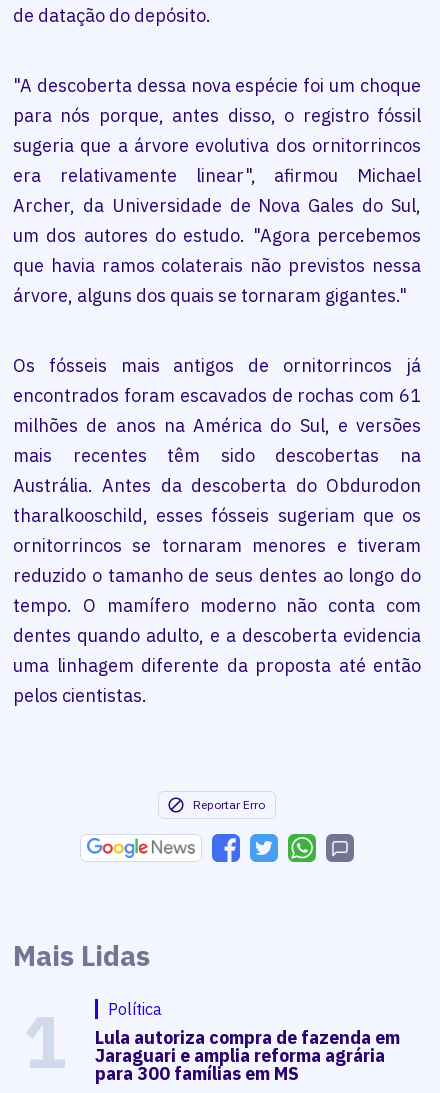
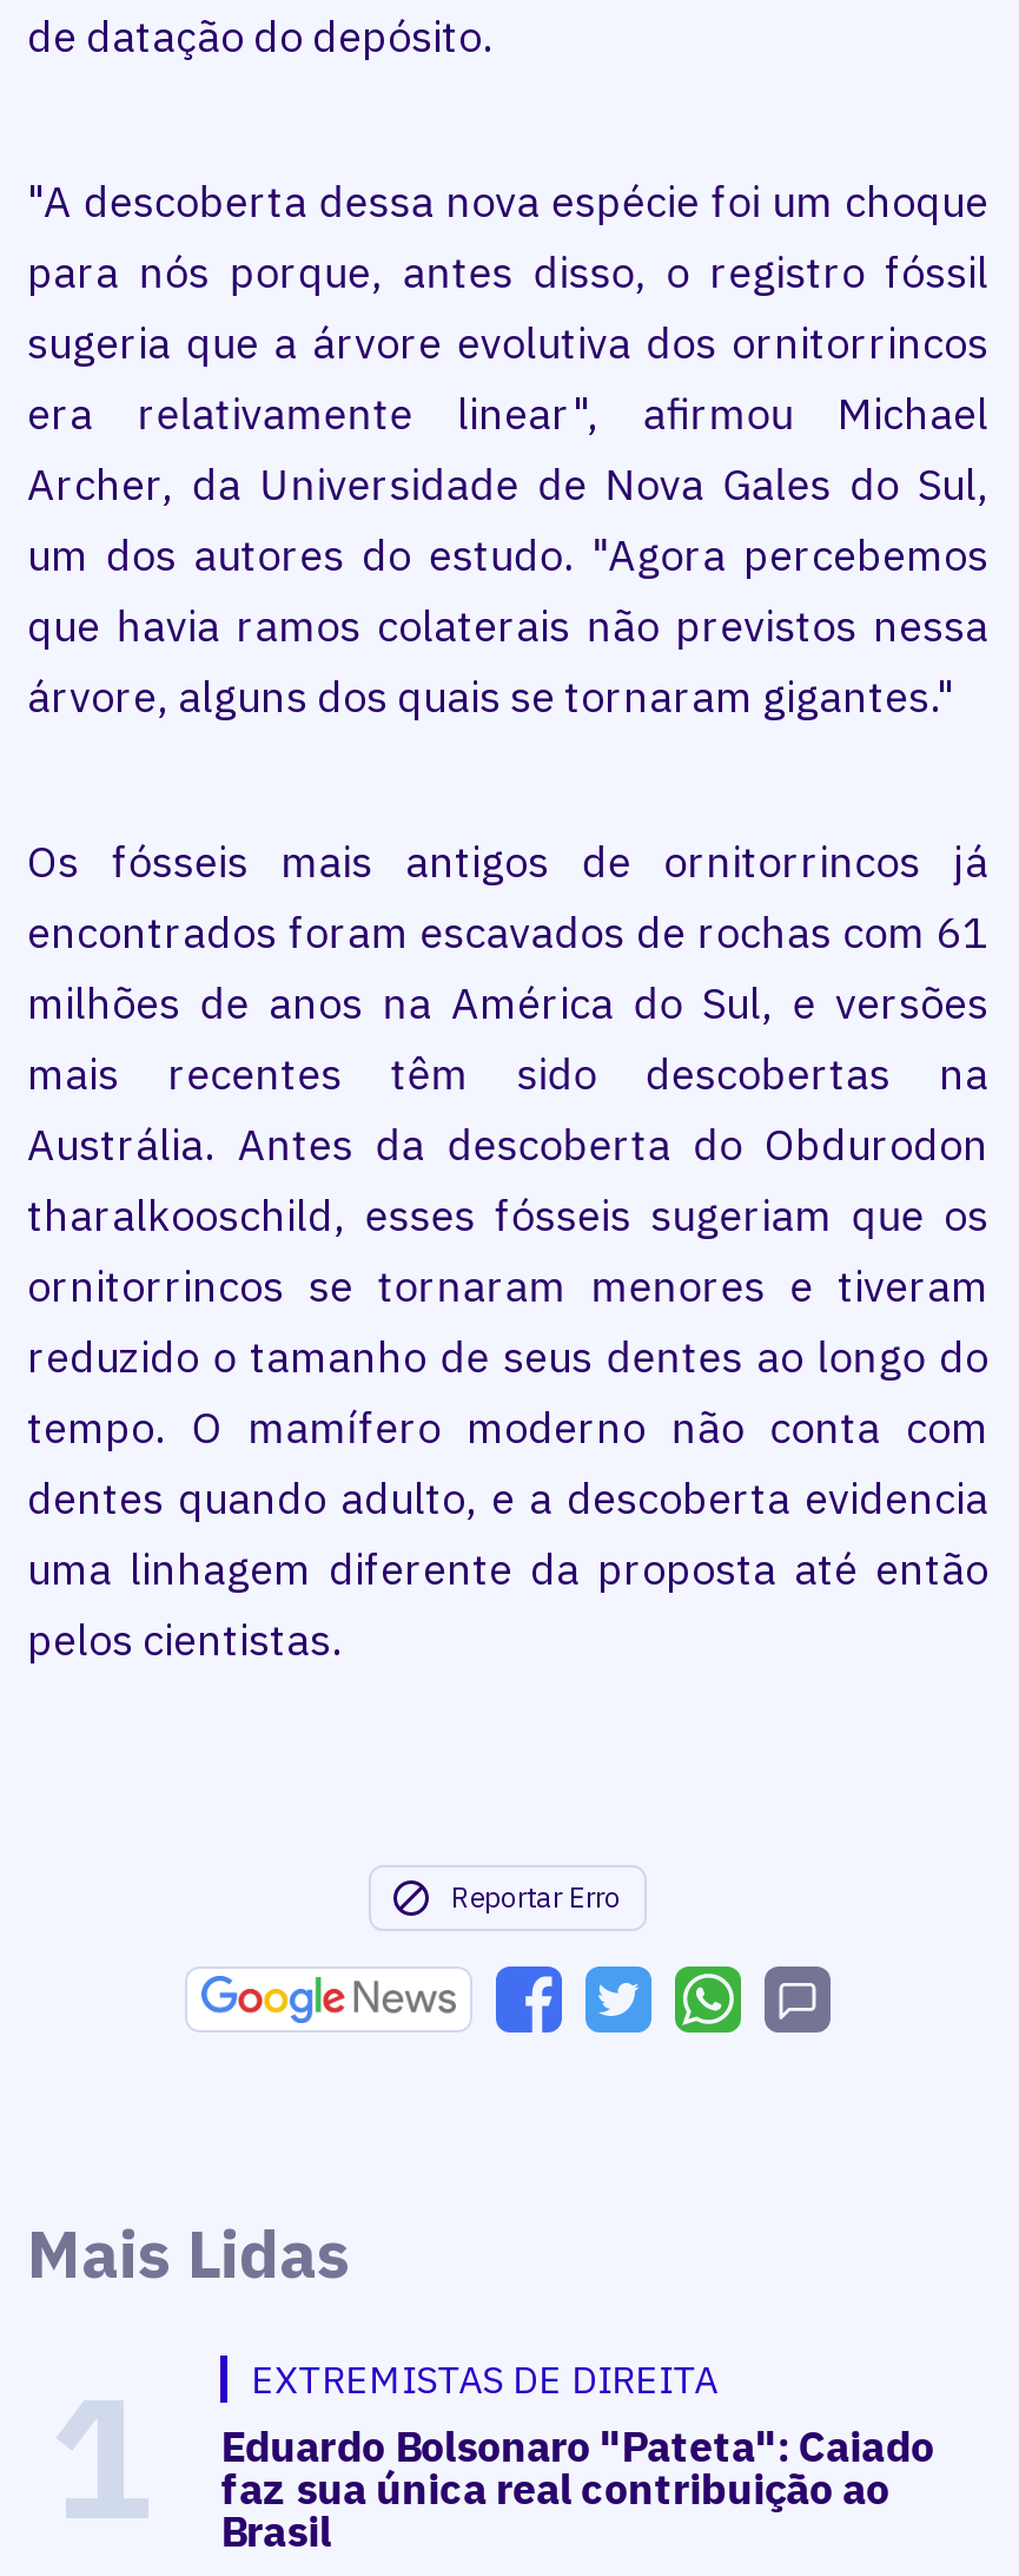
- Política
- Lula autoriza compra de fazenda em
- Jaraguari e amplia reforma agrária
- para 300 famílias em MS
+ EXTREMISTAS DE DIREITA
+ Eduardo Bolsonaro "Pateta": Caiado
+ faz sua única real contribuição ao
+ Brasil
